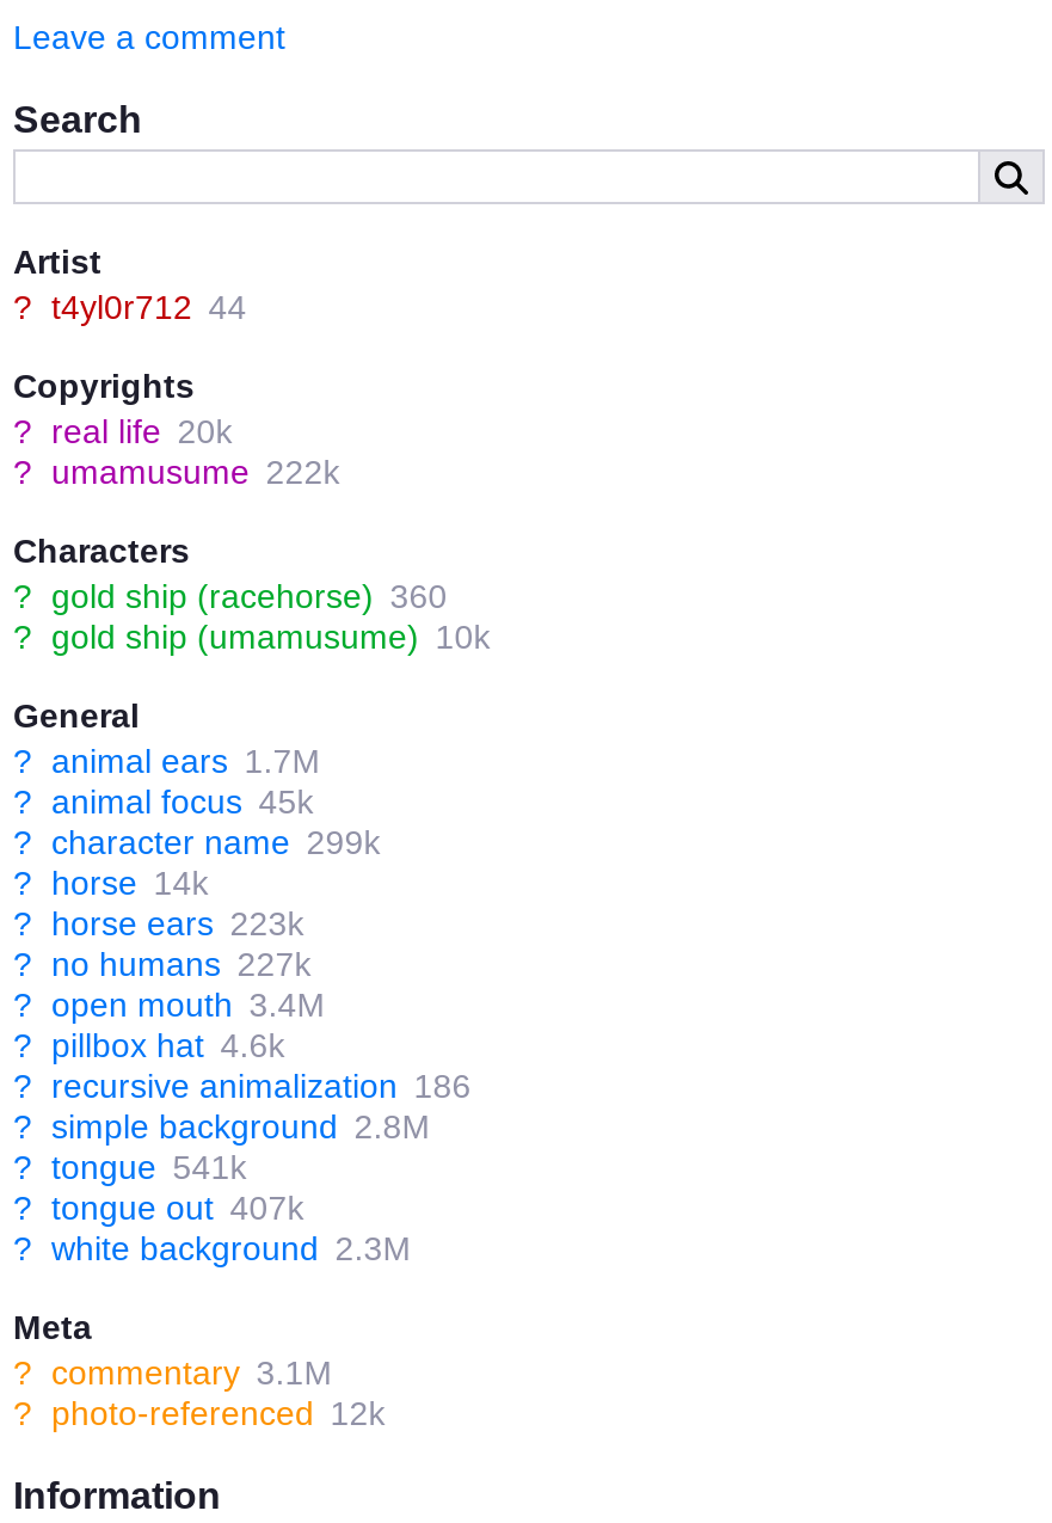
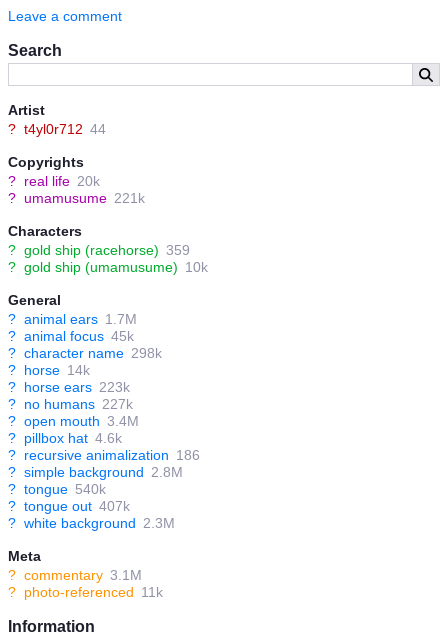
- ? umamusume 222k
+ ? umamusume 221k

- ? gold ship (racehorse) 360
+ ? gold ship (racehorse) 359

- ? character name 299k
+ ? character name 298k

- ? tongue 541k
+ ? tongue 540k

- ? photo-referenced 12k
+ ? photo-referenced 11k
